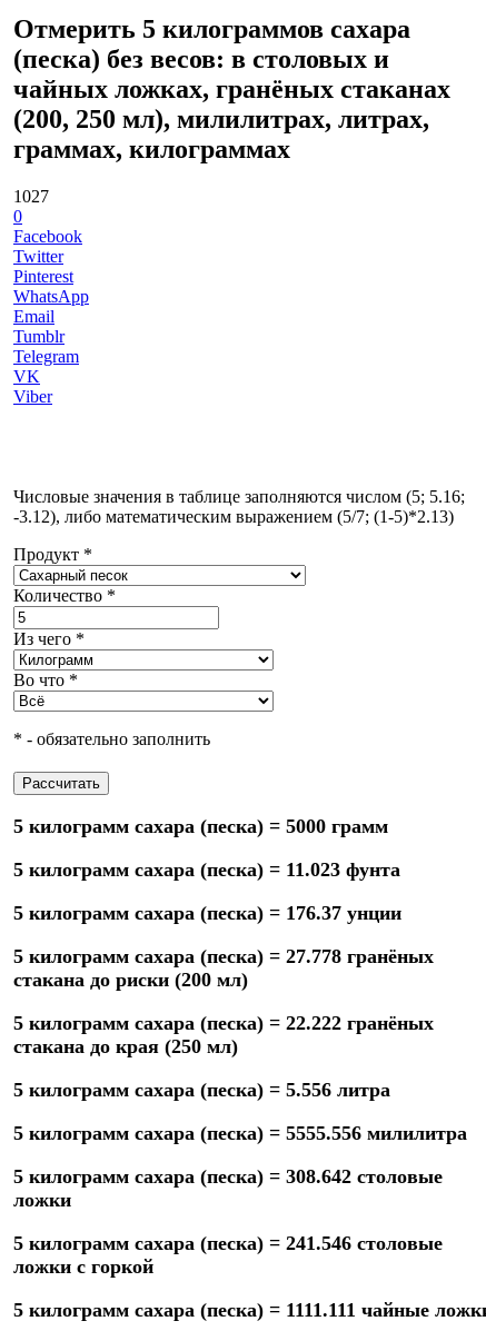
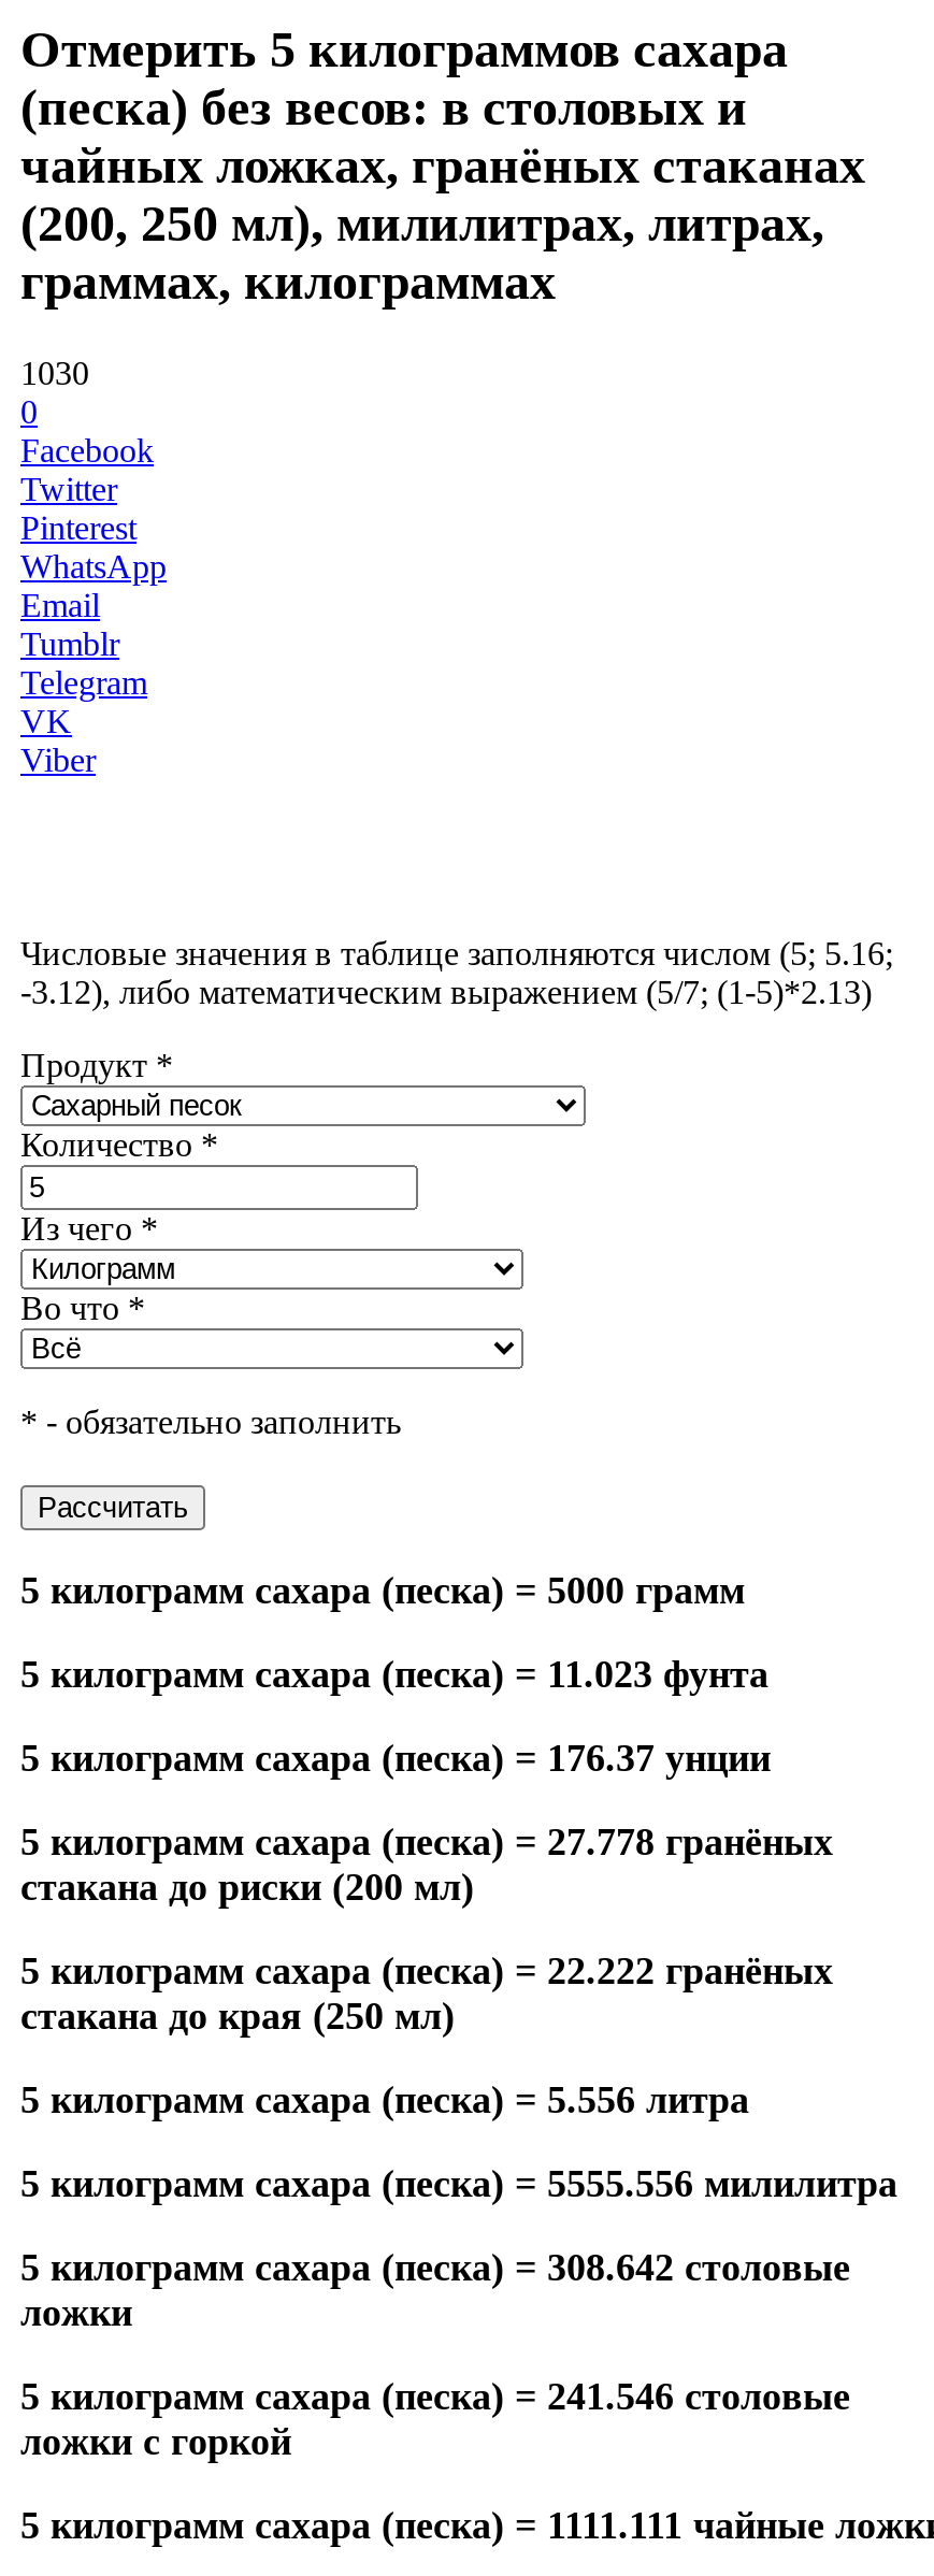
- 1027
+ 1030
